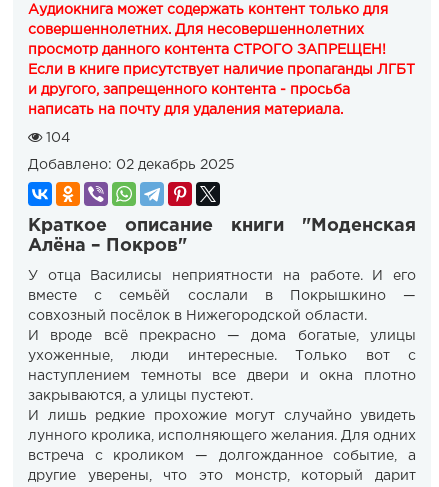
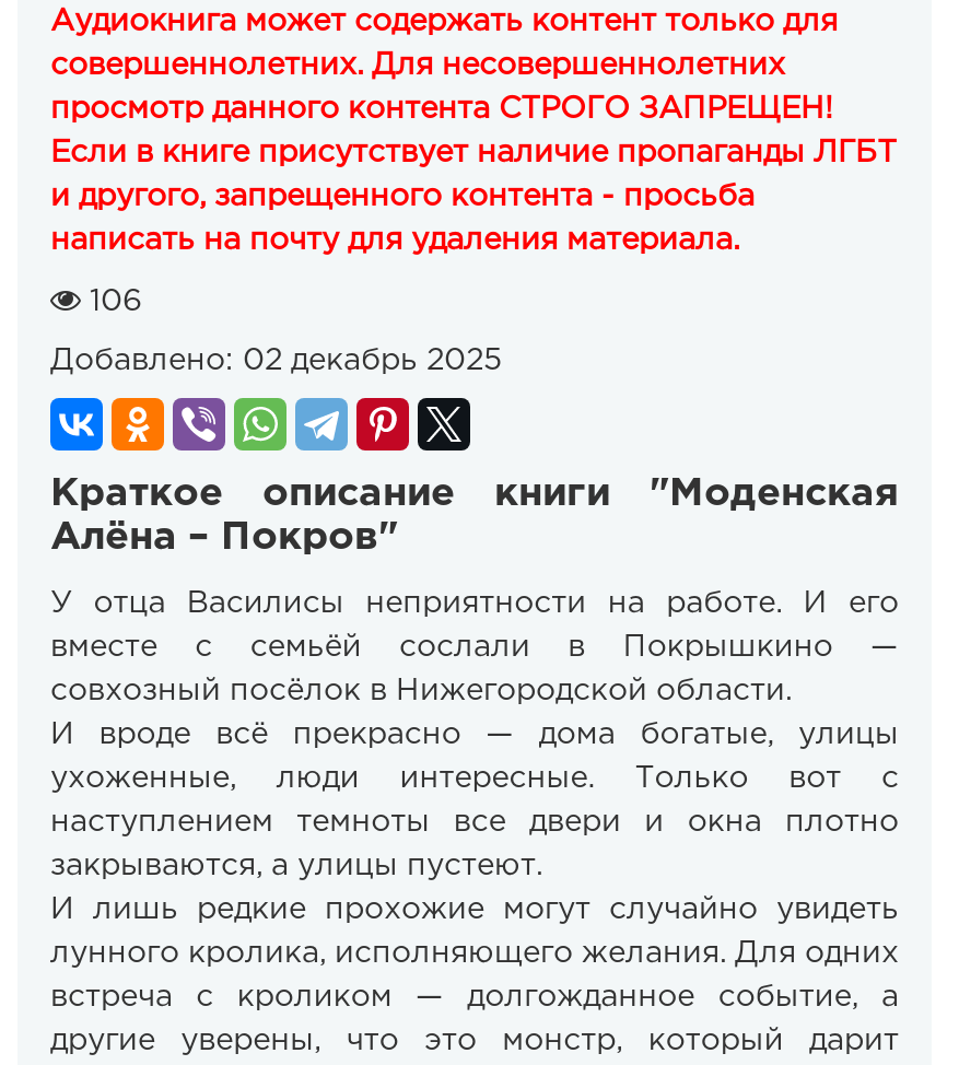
- 104
+ 106
